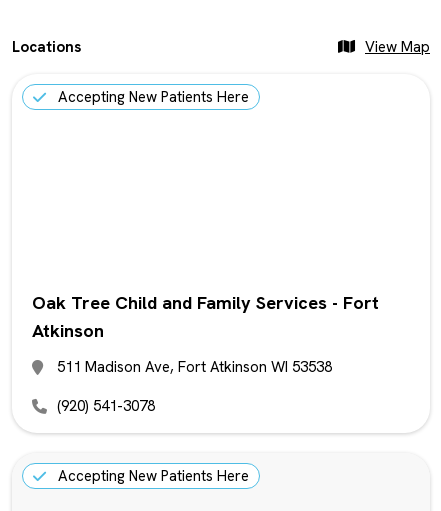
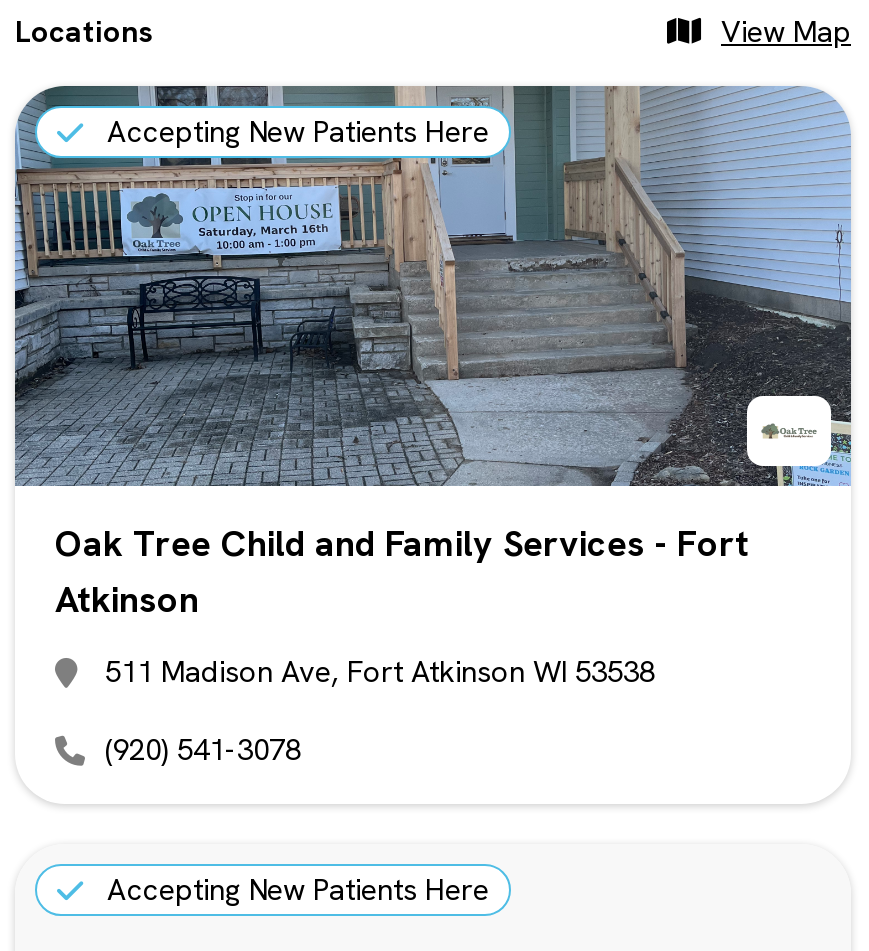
+ [image]
